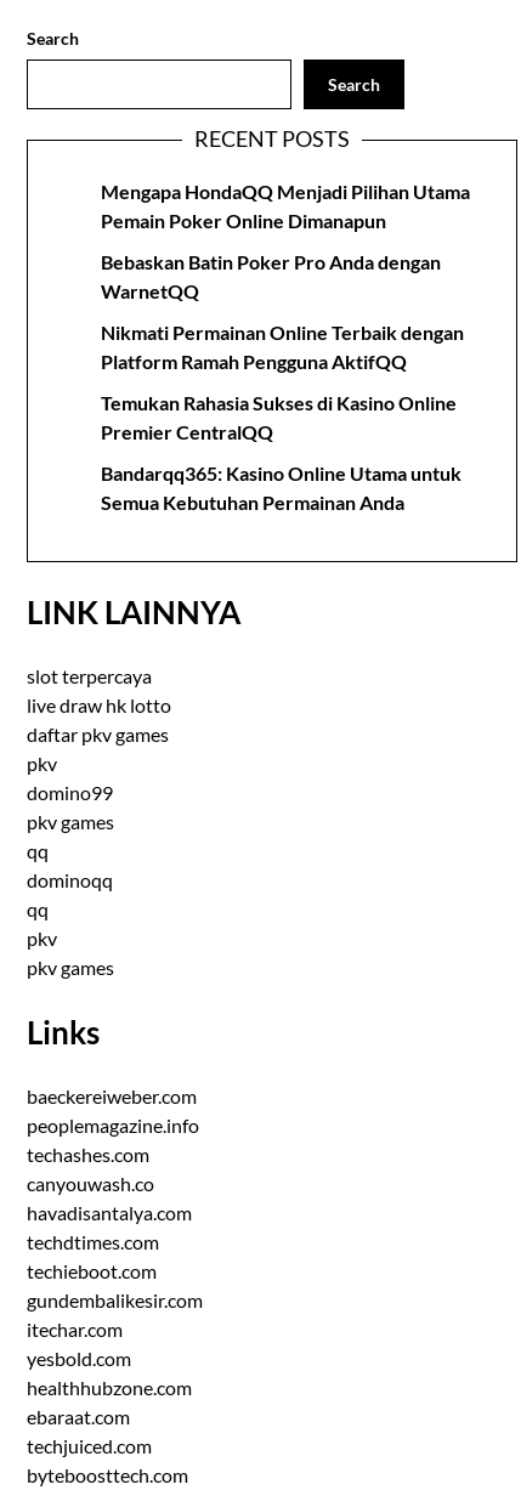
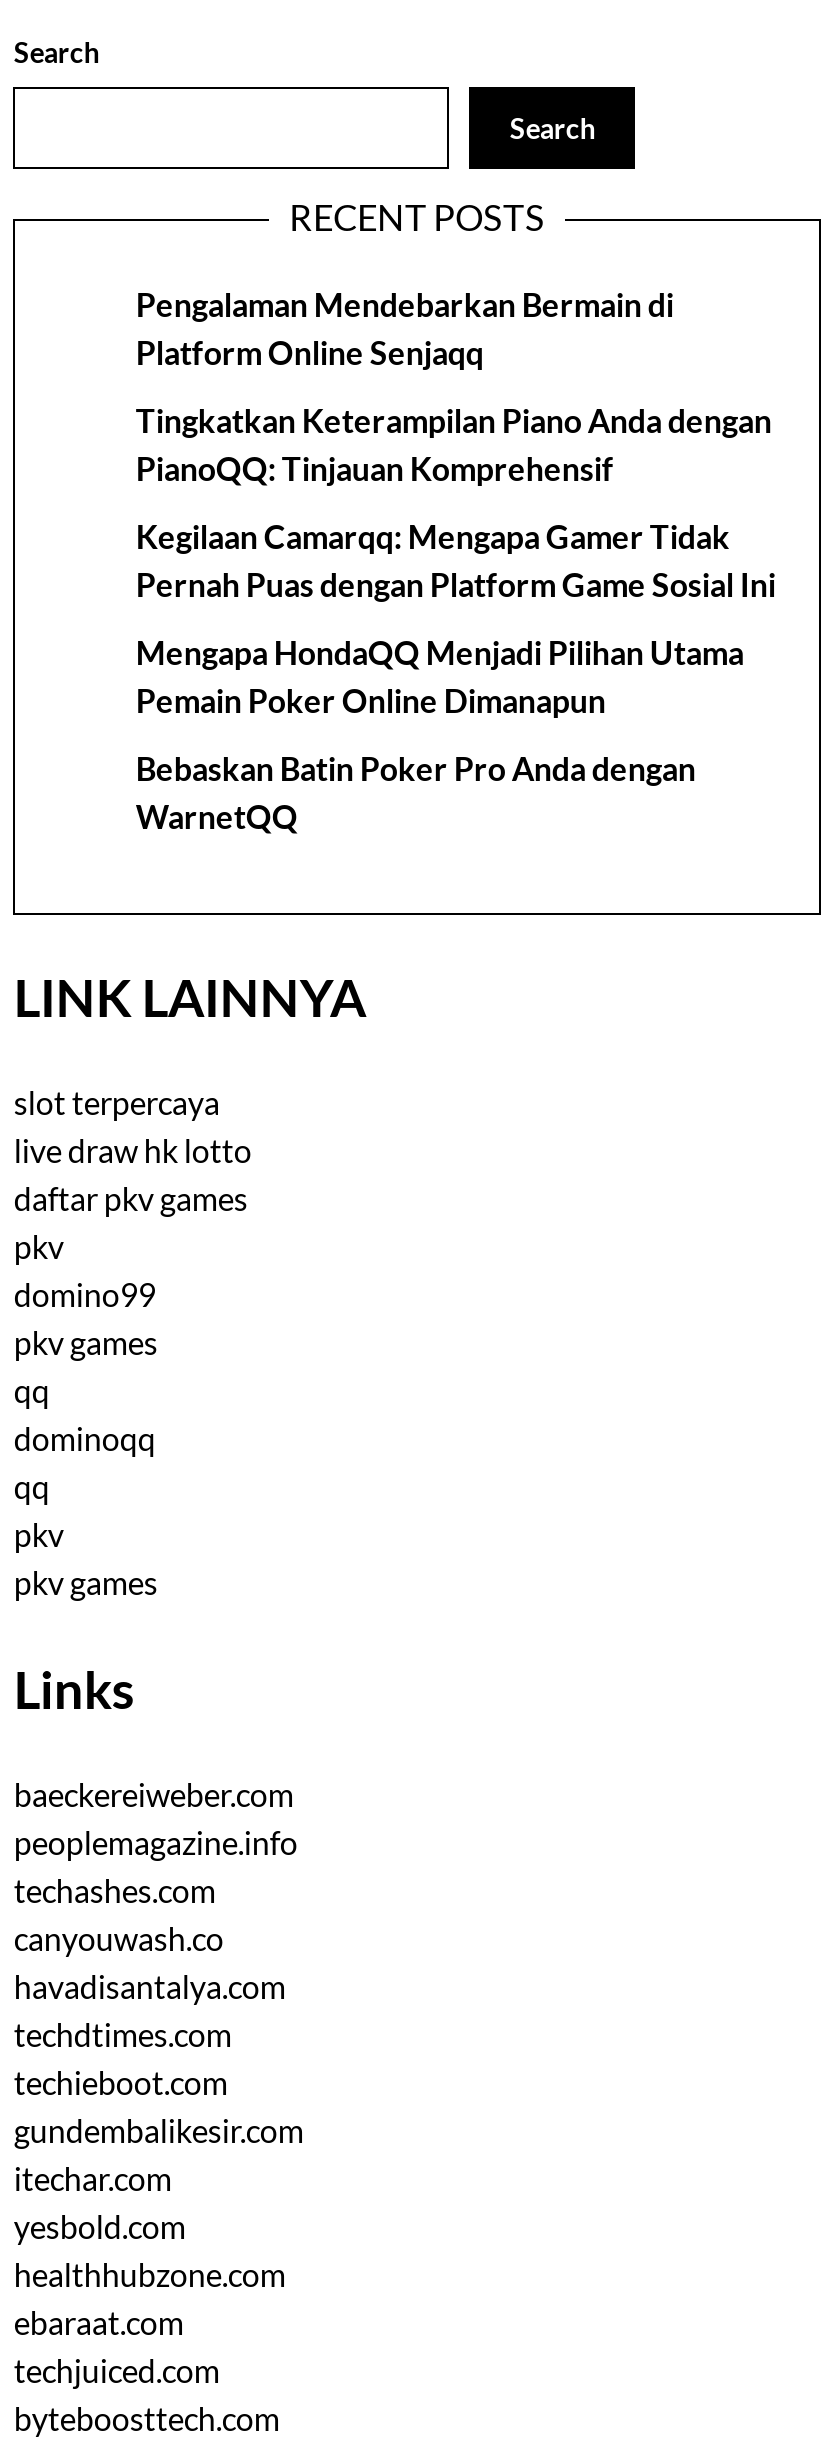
+ Pengalaman Mendebarkan Bermain di
+ Platform Online Senjaqq
+ Tingkatkan Keterampilan Piano Anda dengan
+ PianoQQ: Tinjauan Komprehensif
+ Kegilaan Camarqq: Mengapa Gamer Tidak
+ Pernah Puas dengan Platform Game Sosial Ini

moved down: Mengapa HondaQQ Menjadi Pilihan Utama | Pemain Poker Online Dimanapun | Bebaskan Batin Poker Pro Anda dengan | WarnetQQ

- Nikmati Permainan Online Terbaik dengan
- Platform Ramah Pengguna AktifQQ
- Temukan Rahasia Sukses di Kasino Online
- Premier CentralQQ
- Bandarqq365: Kasino Online Utama untuk
- Semua Kebutuhan Permainan Anda
